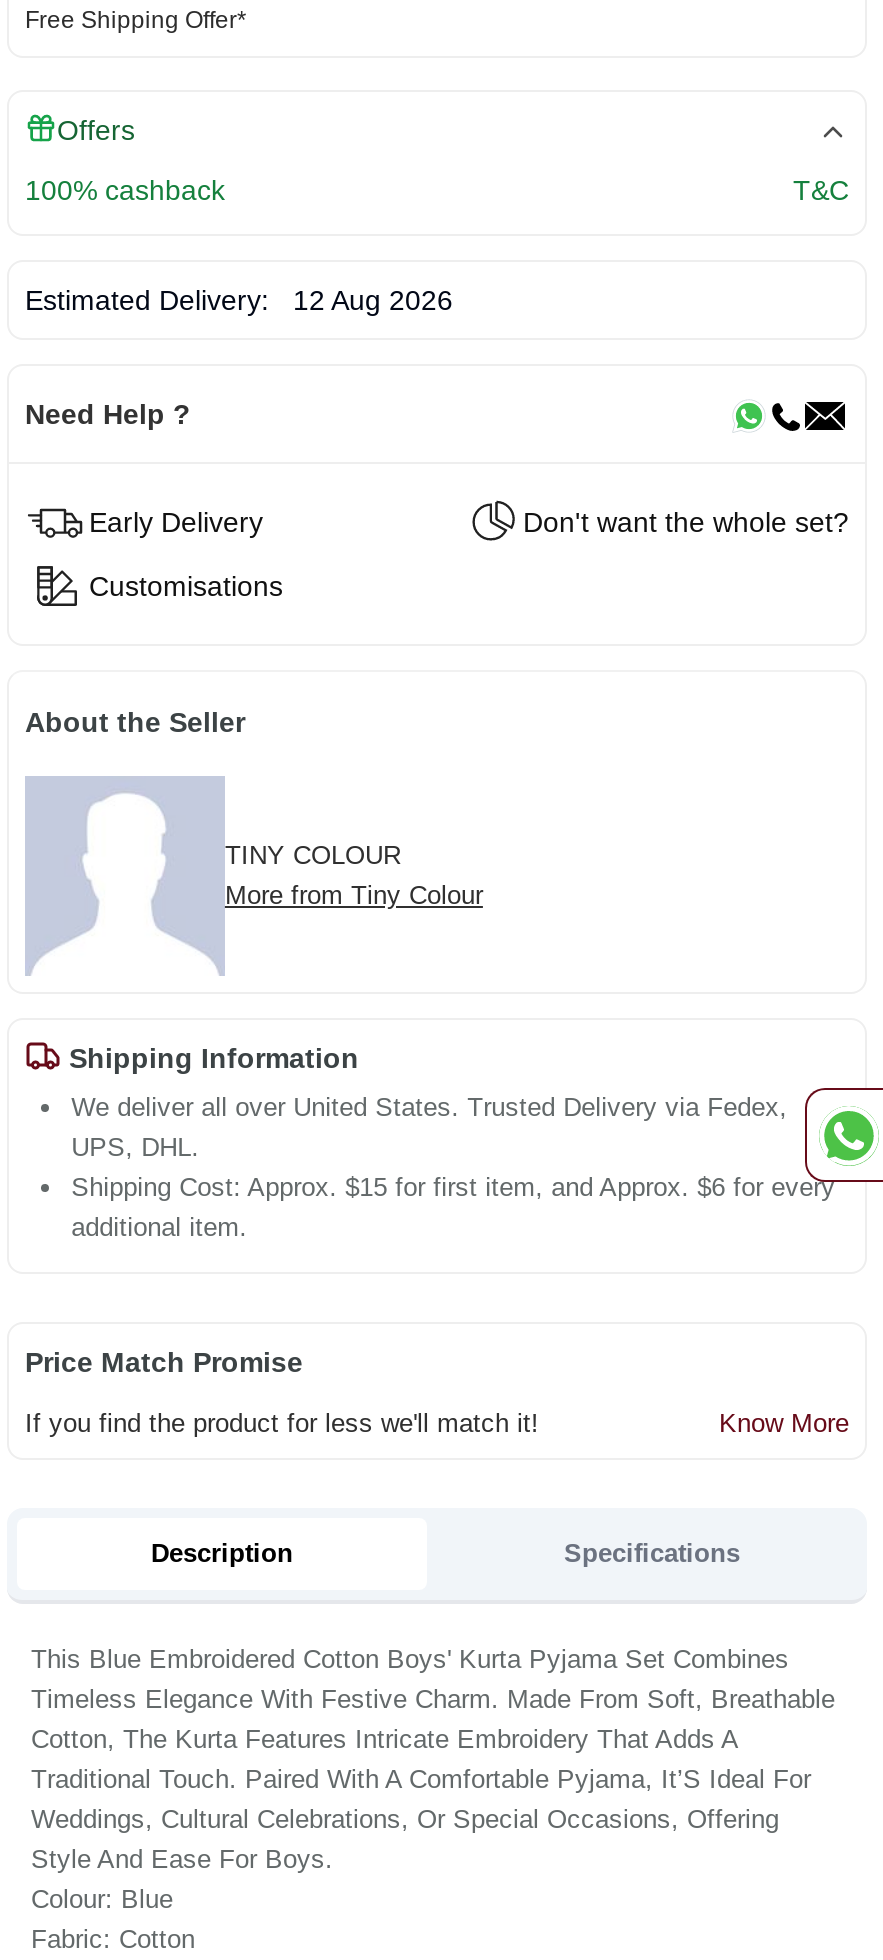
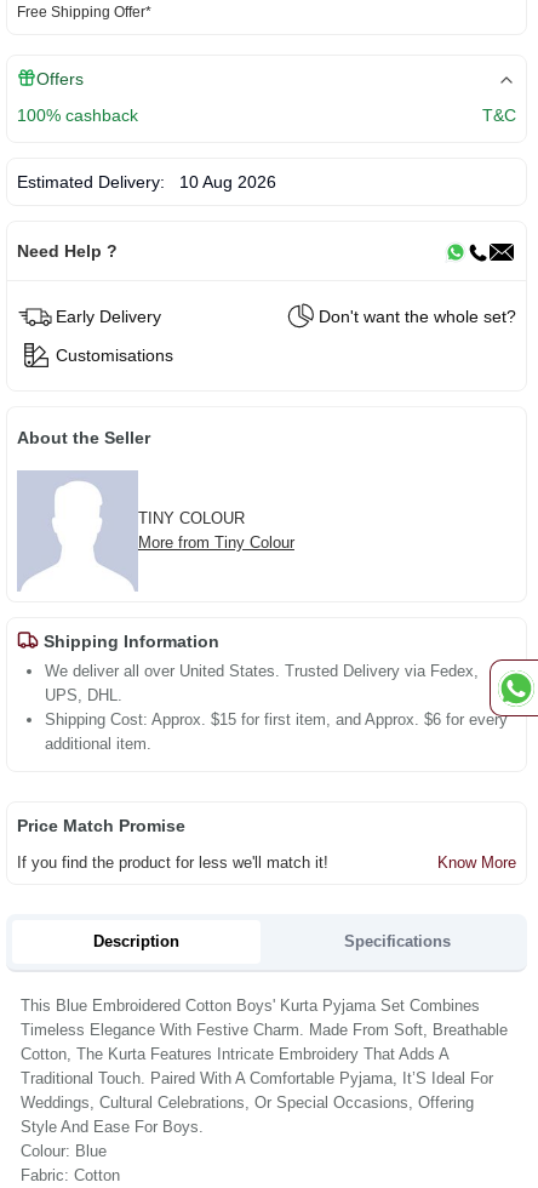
- Estimated Delivery: 12 Aug 2026
+ Estimated Delivery: 10 Aug 2026
